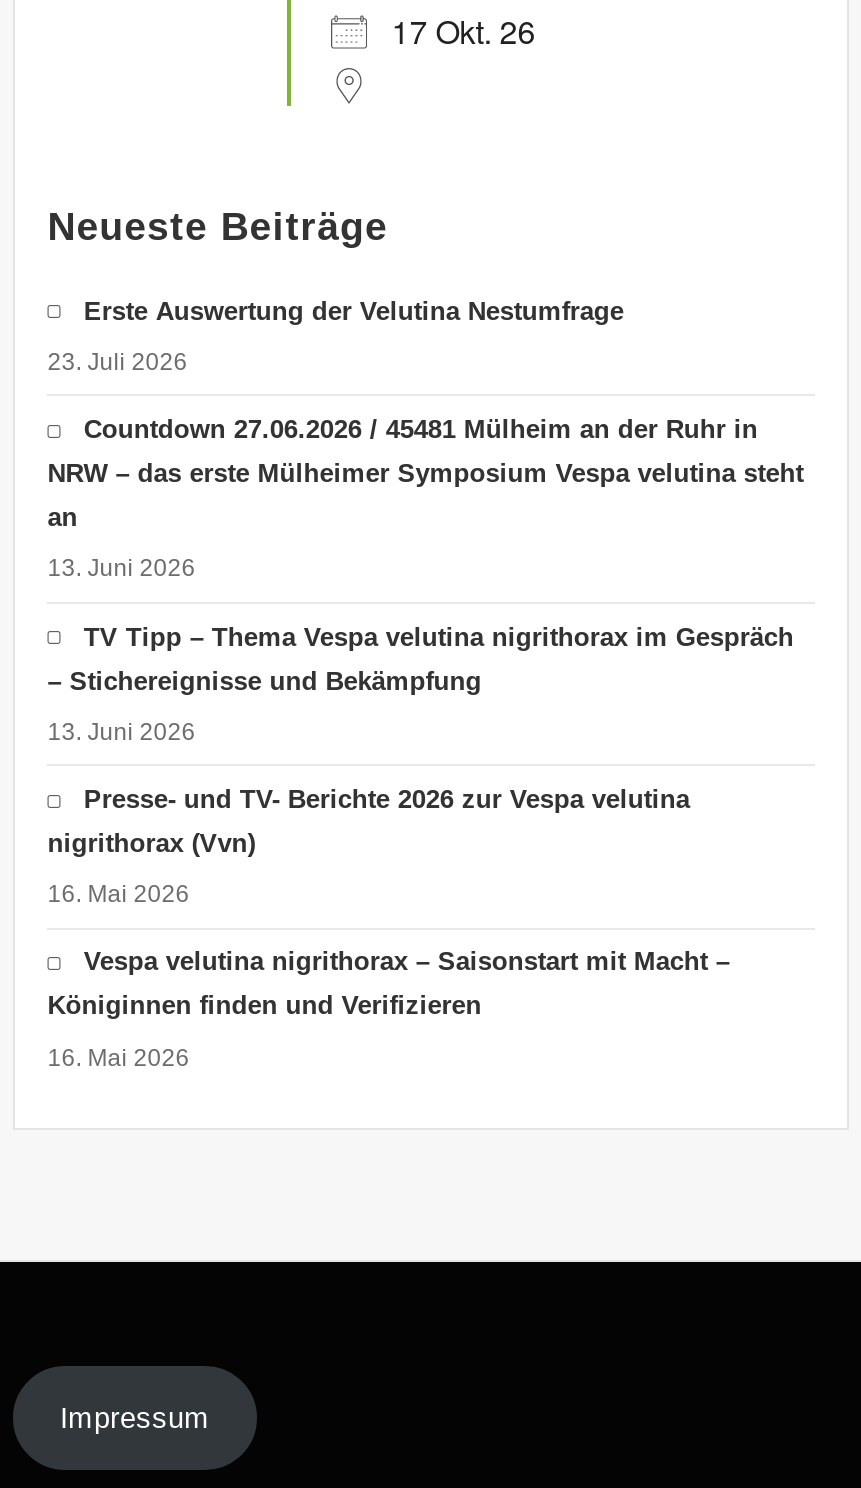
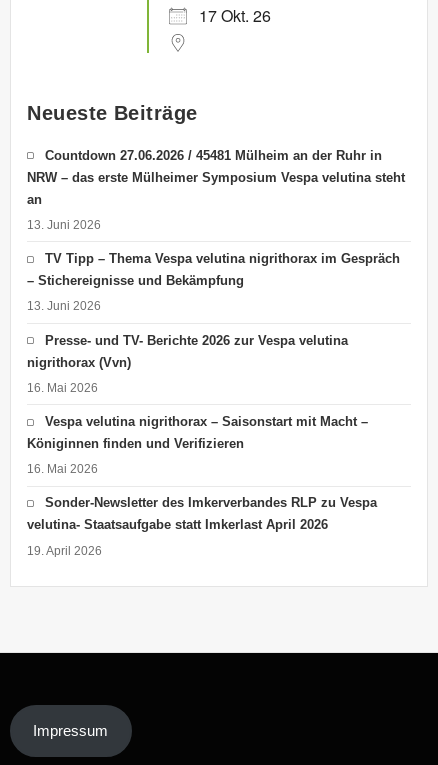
- Erste Auswertung der Velutina Nestumfrage
- 23. Juli 2026

moved up: Countdown 27.06.2026 / 45481 Mülheim an der Ruhr in | NRW – das erste Mülheimer Symposium Vespa velutina steht | an | ... | Königinnen finden und Verifizieren | 16. Mai 2026

+ Sonder-Newsletter des Imkerverbandes RLP zu Vespa
+ velutina- Staatsaufgabe statt Imkerlast April 2026
+ 19. April 2026
